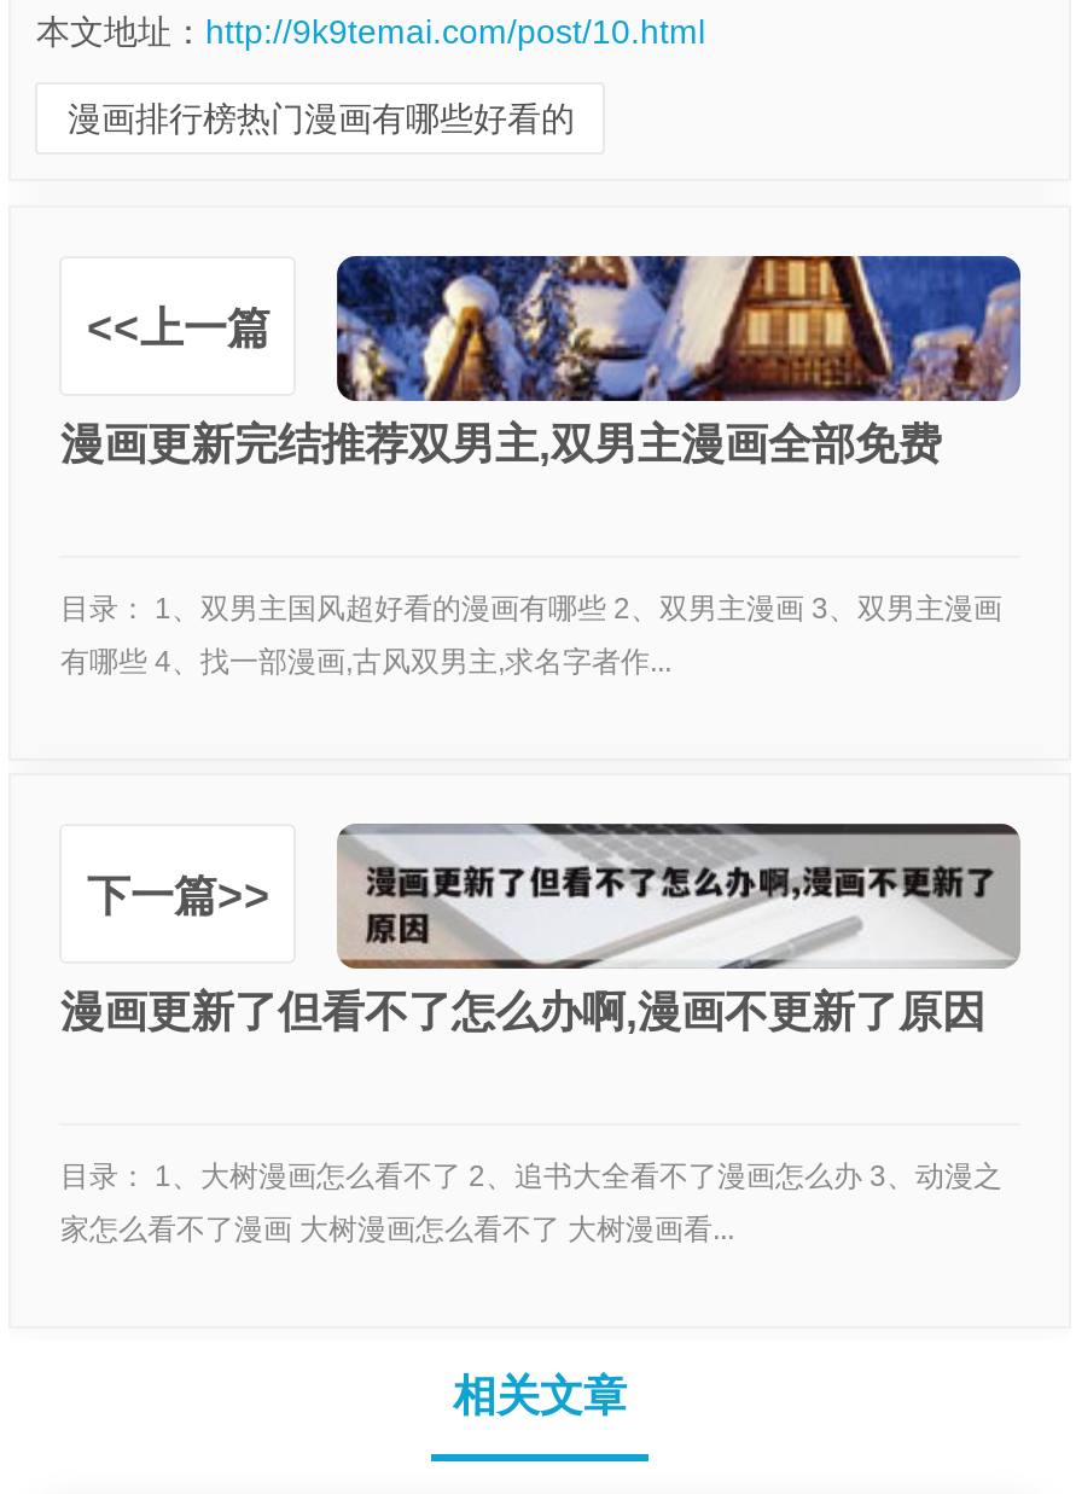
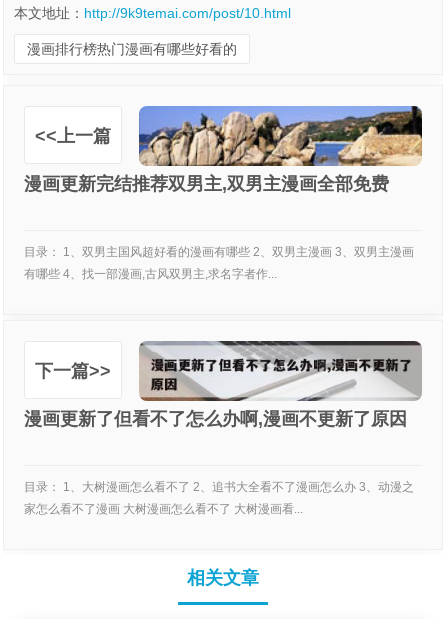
- [image]
+ [image]
